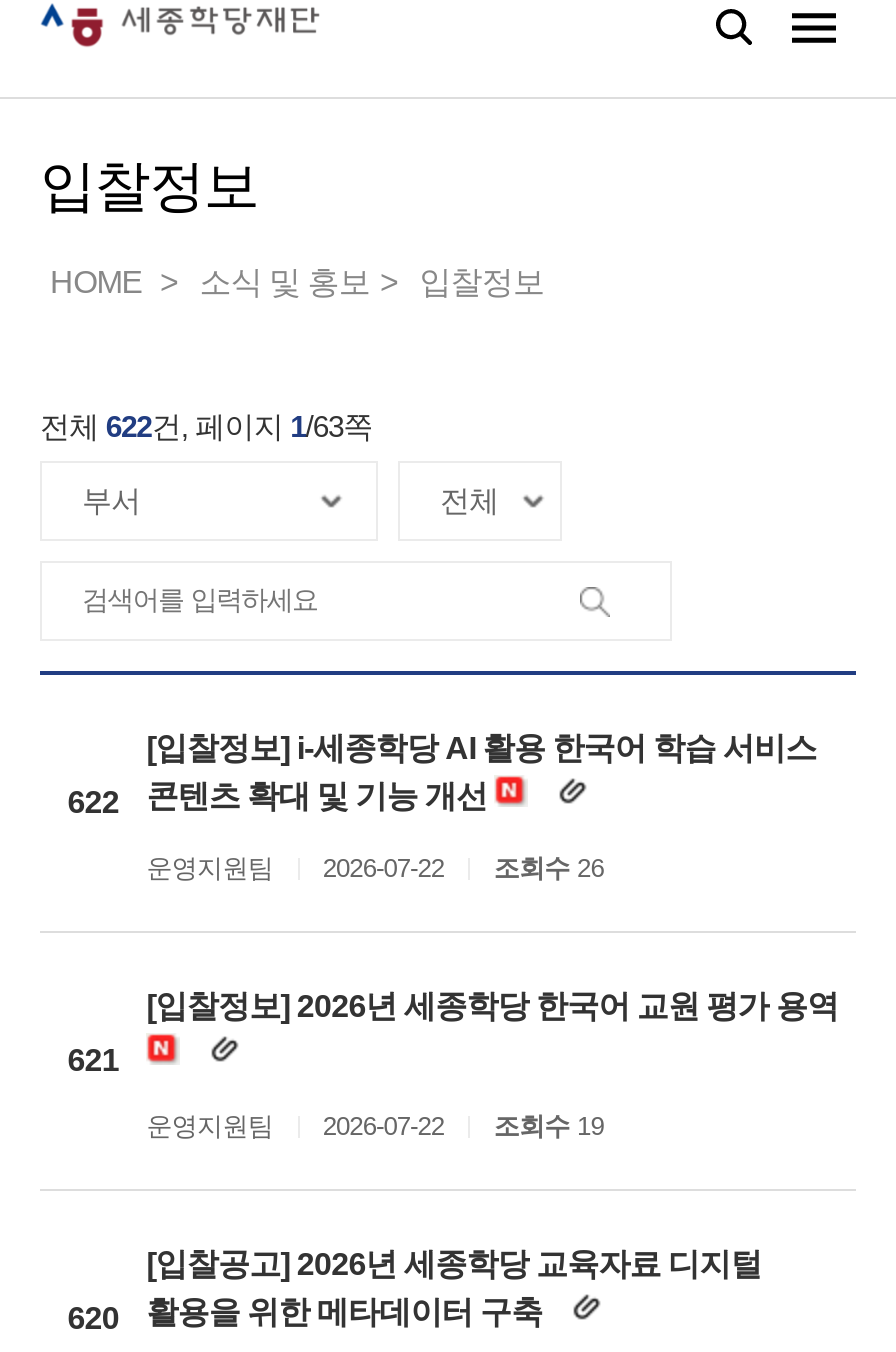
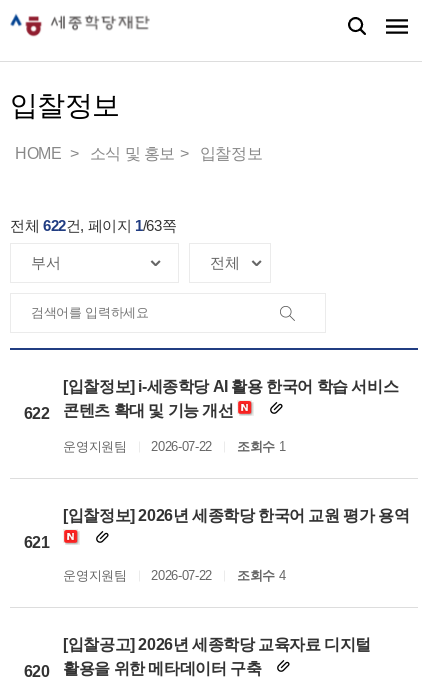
- 운영지원팀 2026-07-22 조회수 26
+ 운영지원팀 2026-07-22 조회수 1

- 운영지원팀 2026-07-22 조회수 19
+ 운영지원팀 2026-07-22 조회수 4
